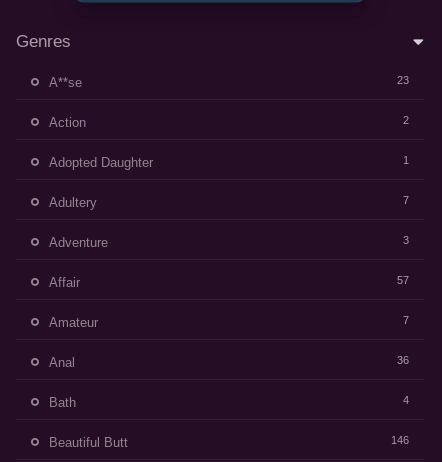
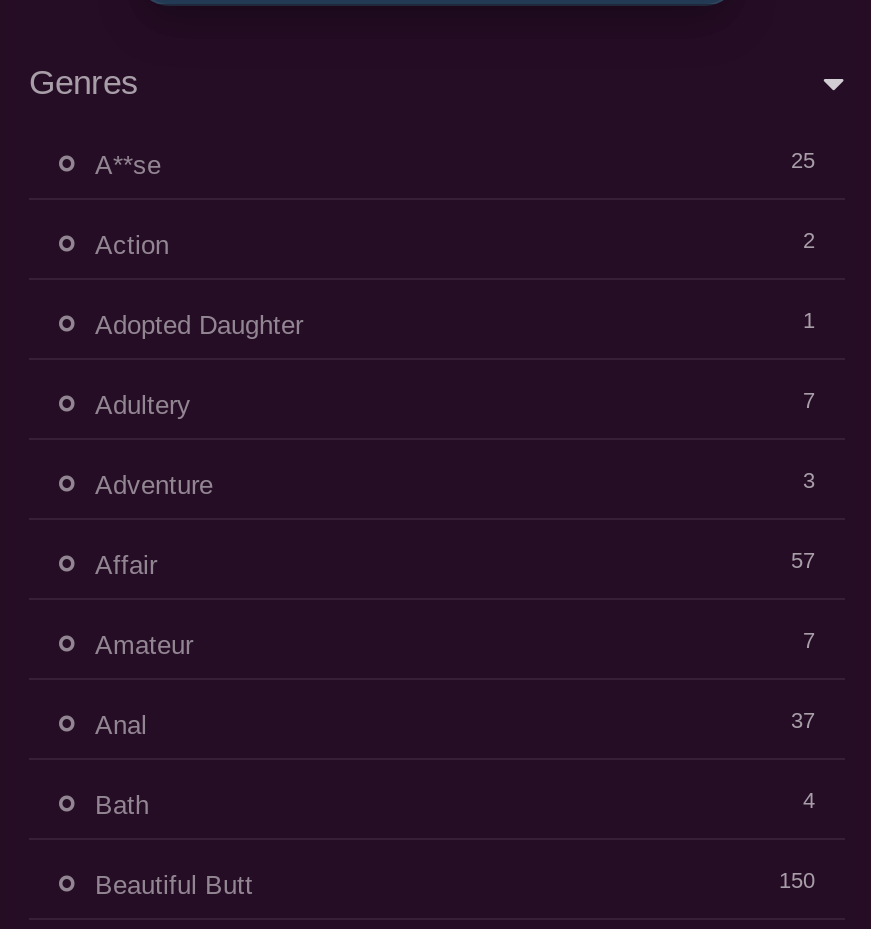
- 23
+ 25

- 36
+ 37

- 146
+ 150
